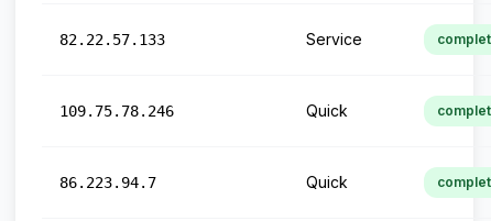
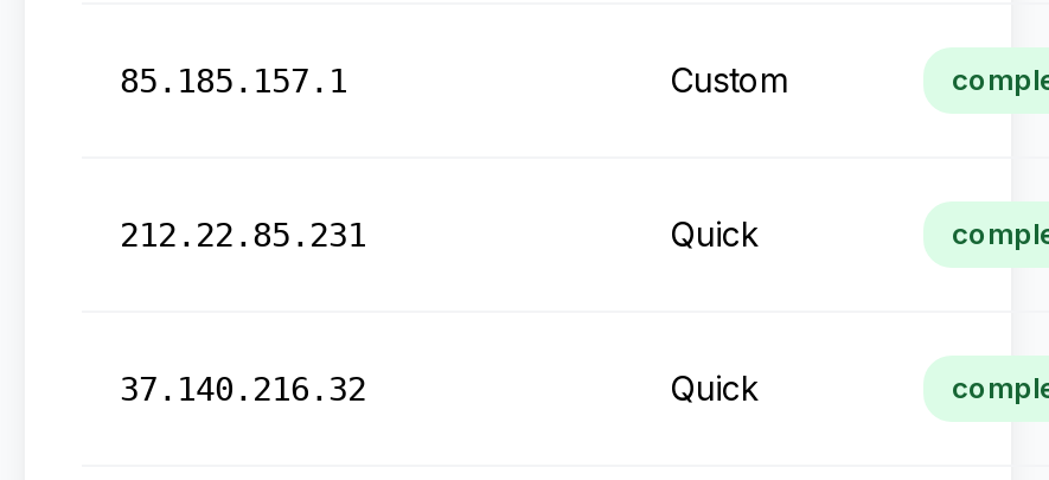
- 82.22.57.133
- Service
+ 85.185.157.1
+ Custom

- 109.75.78.246
+ 212.22.85.231

- 86.223.94.7
+ 37.140.216.32
